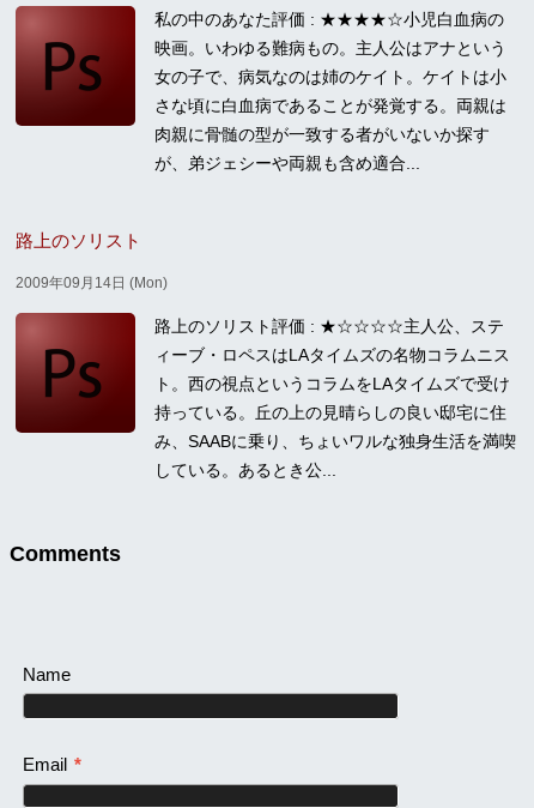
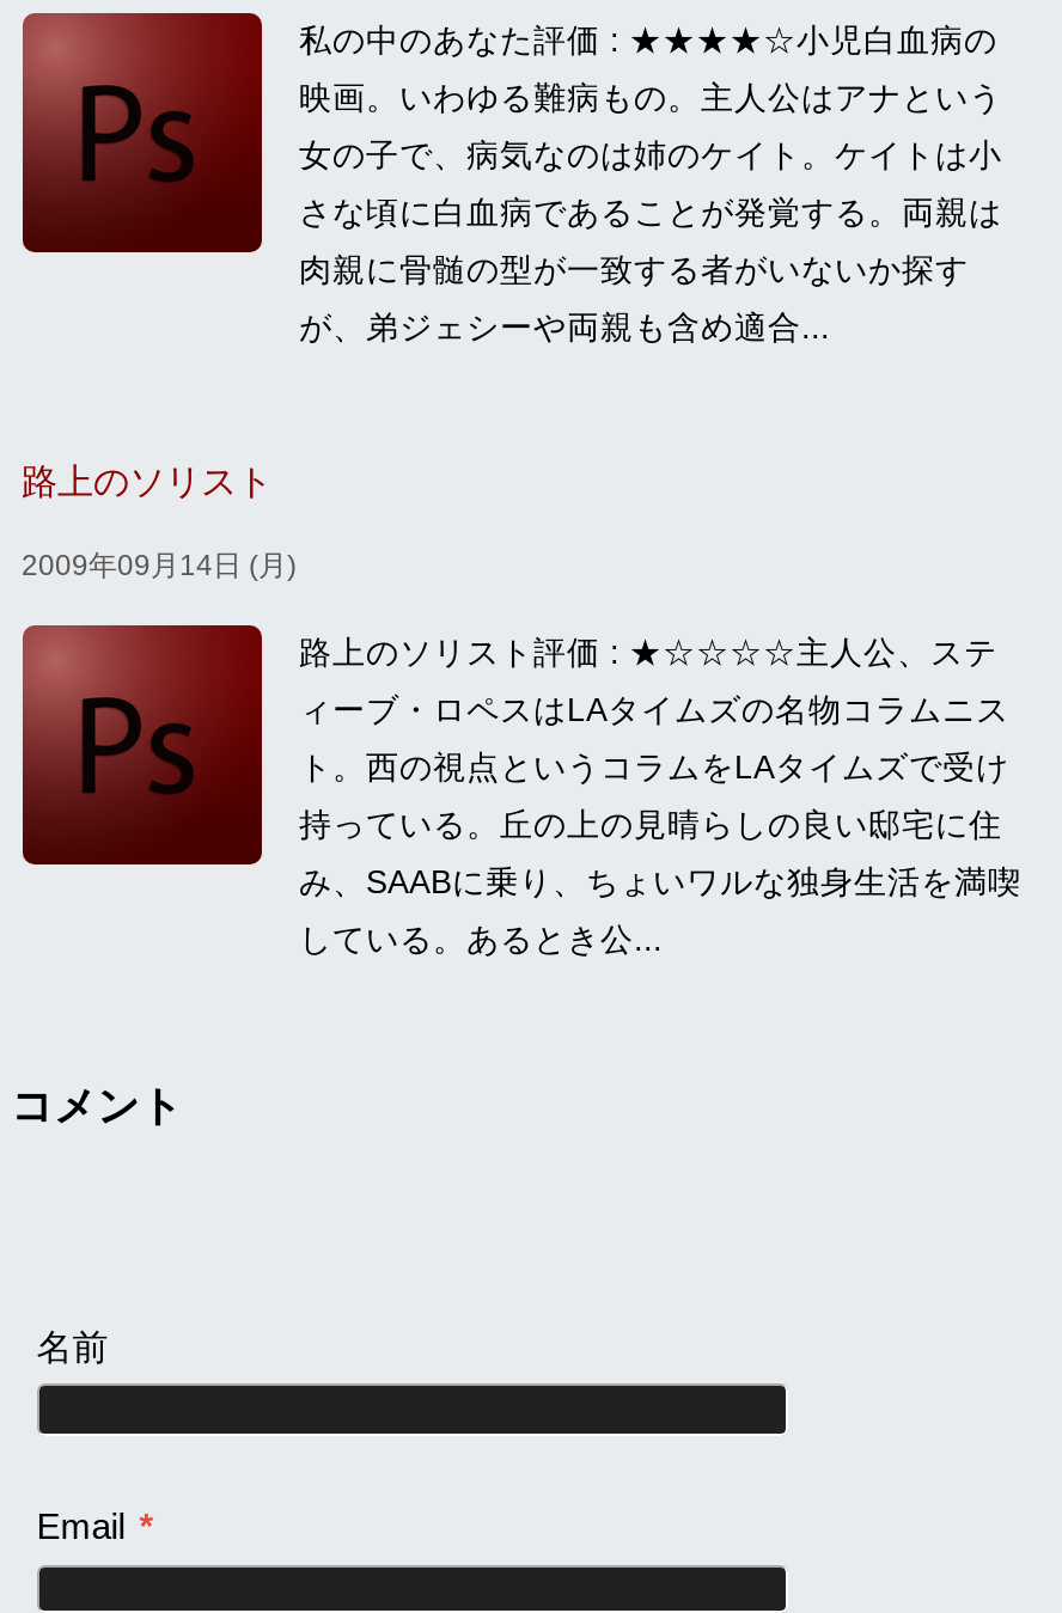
- 2009年09月14日 (Mon)
+ 2009年09月14日 (月)

- Comments
+ コメント

- Name
+ 名前
